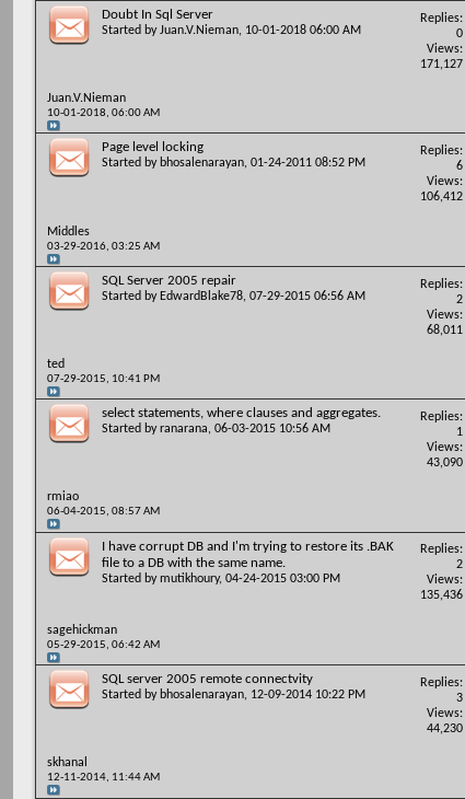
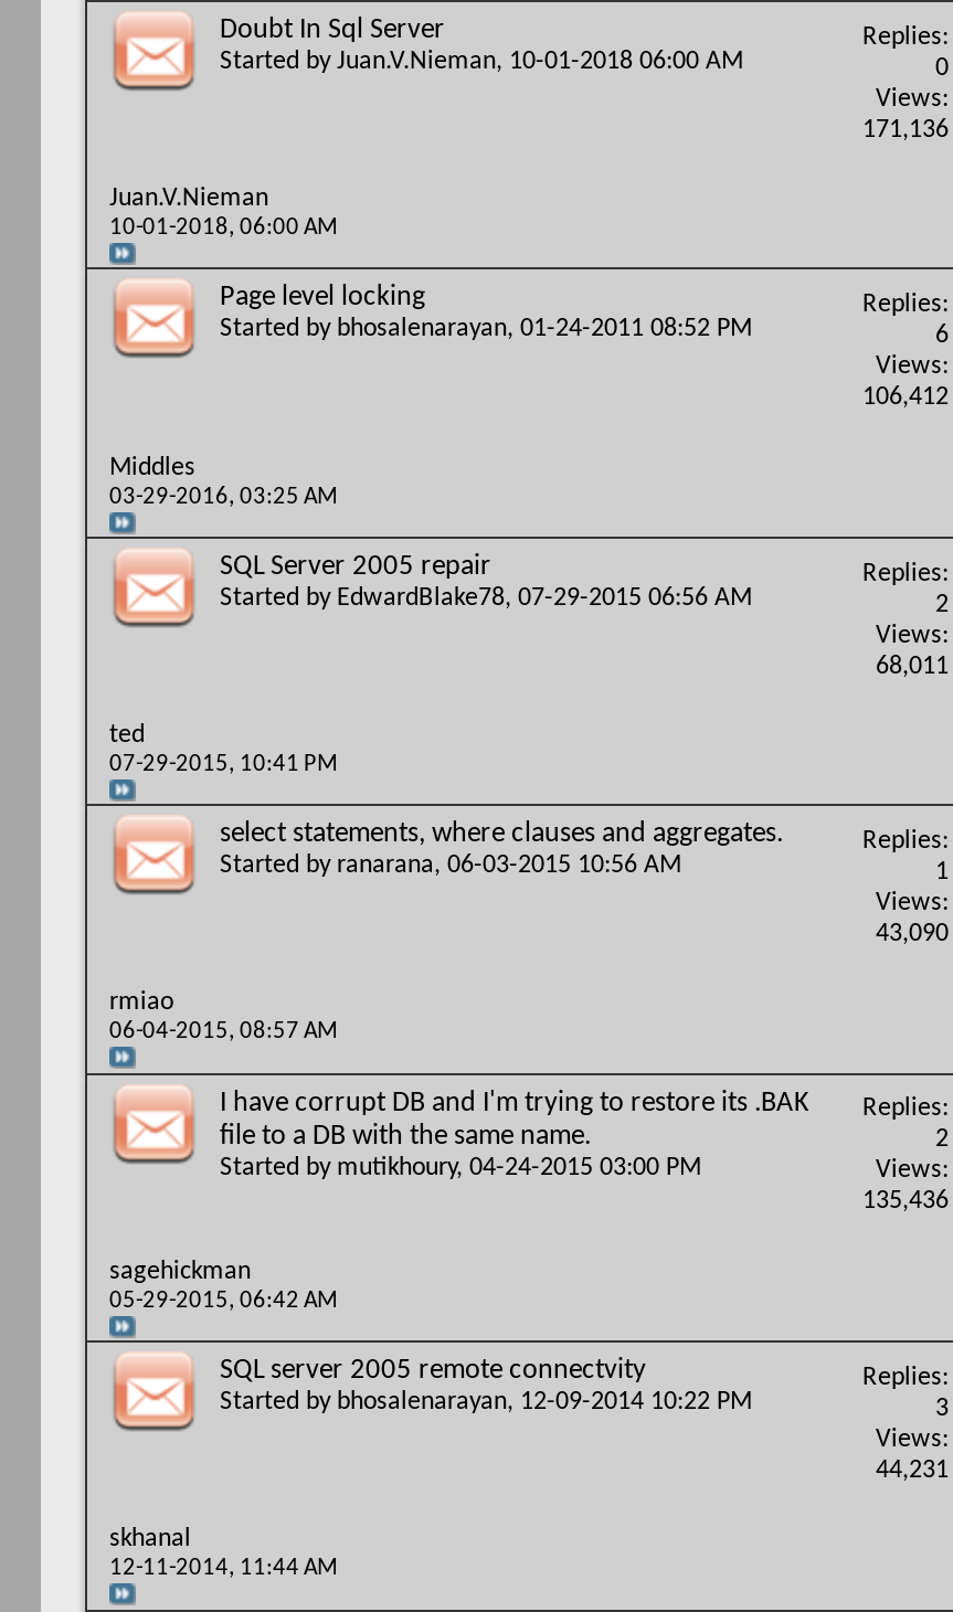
- 171,127
+ 171,136

- 44,230
+ 44,231
